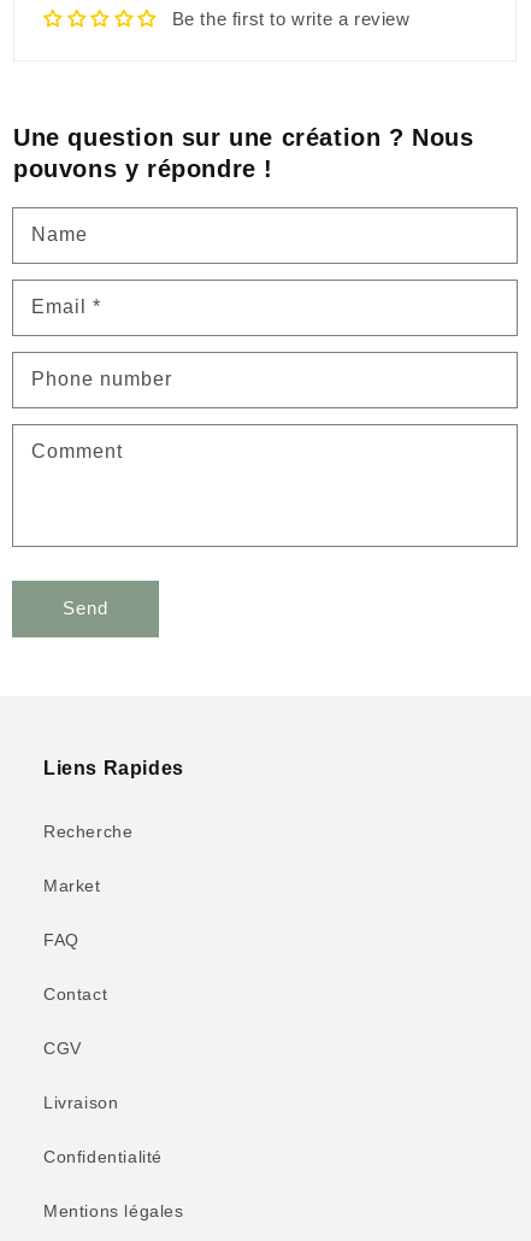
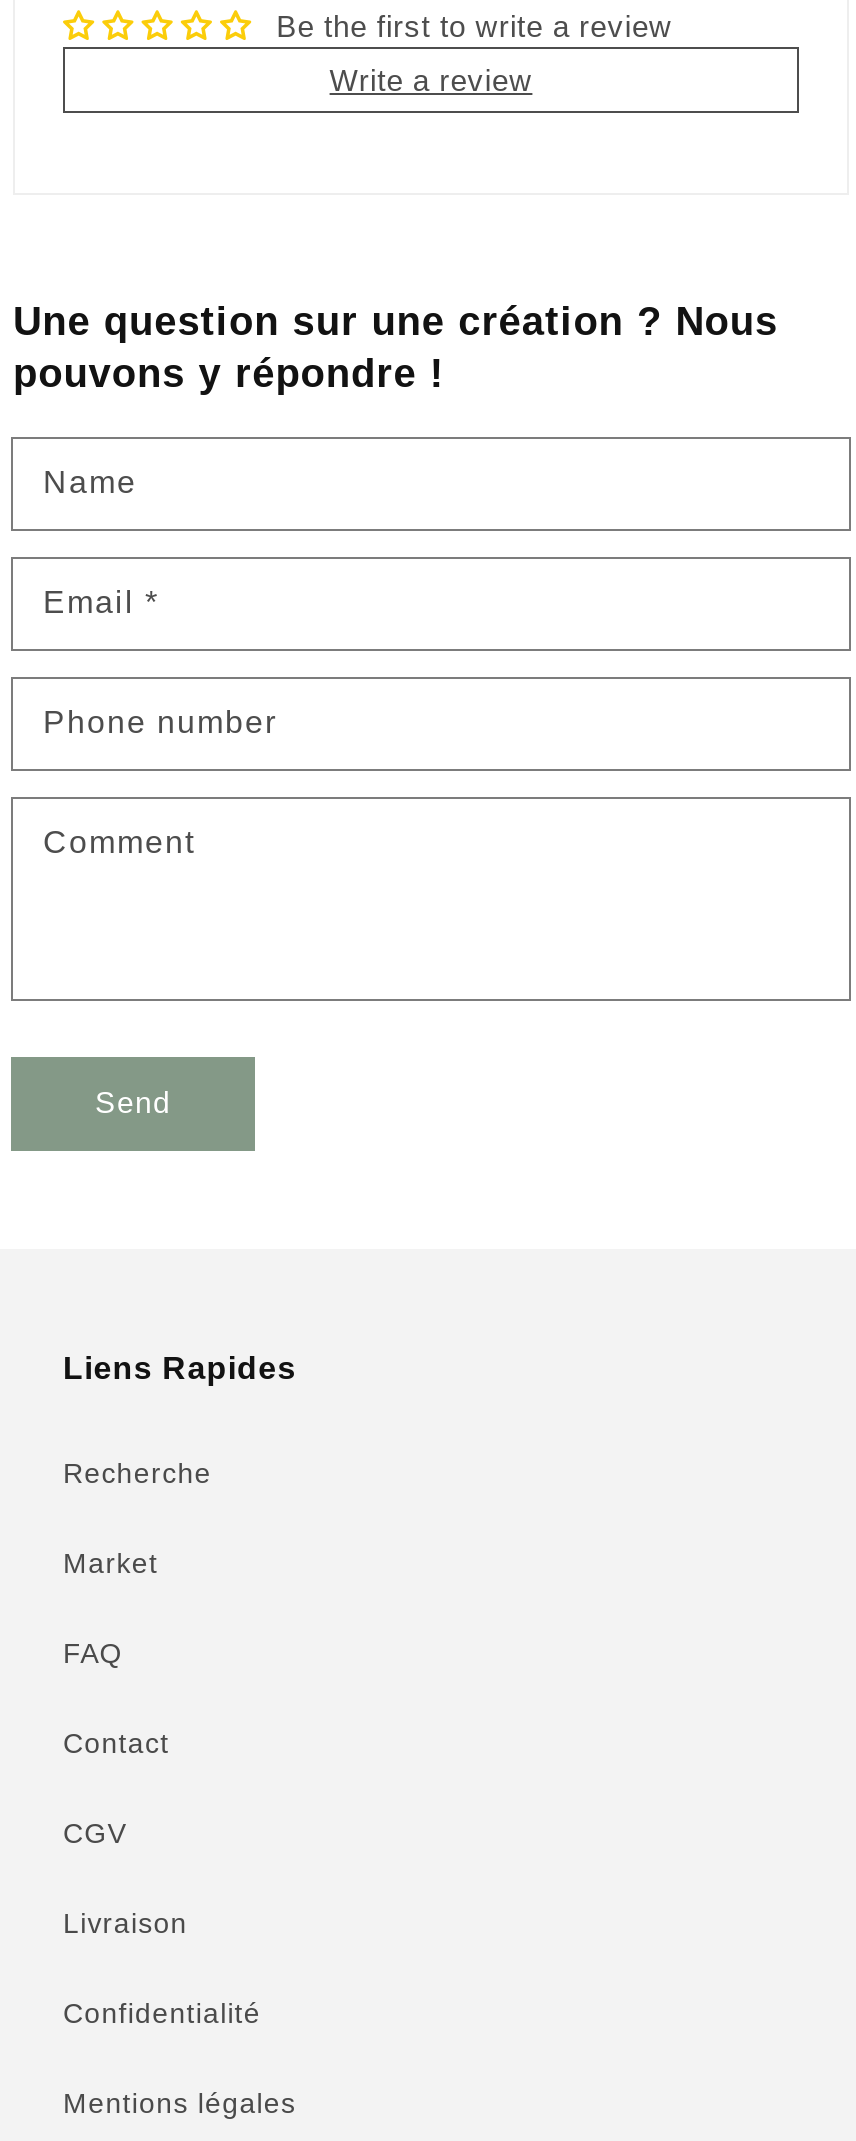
+ Write a review
